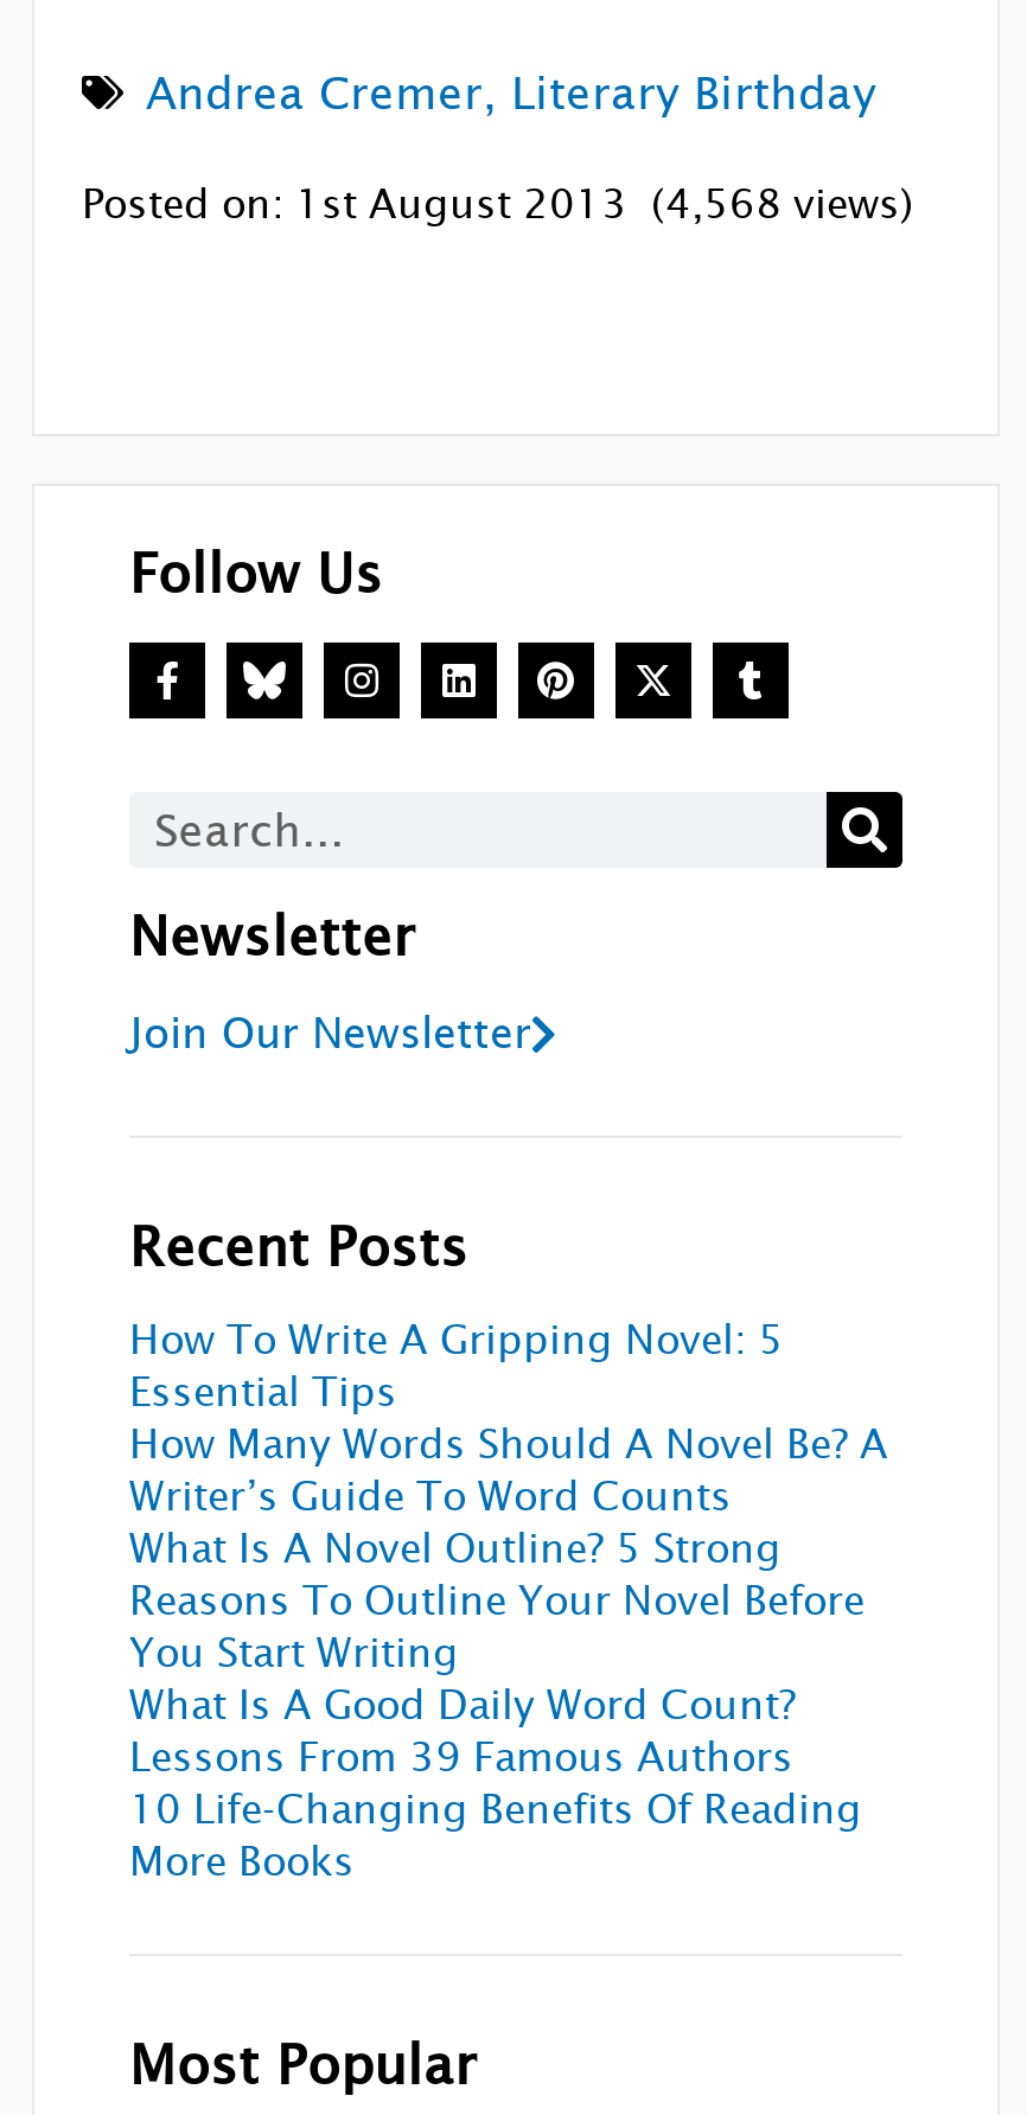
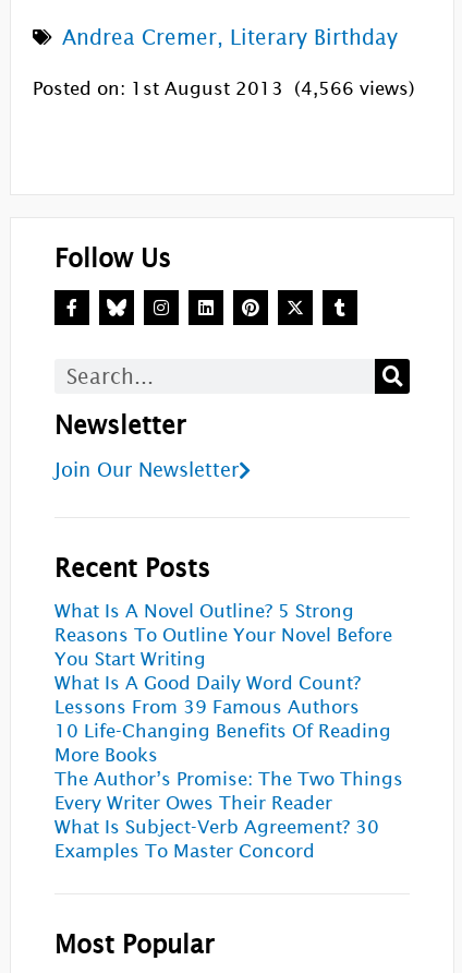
- Posted on: 1st August 2013 (4,568 views)
+ Posted on: 1st August 2013 (4,566 views)

- How To Write A Gripping Novel: 5
- Essential Tips
- How Many Words Should A Novel Be? A
- Writer’s Guide To Word Counts

moved up: What Is A Novel Outline? 5 Strong | Reasons To Outline Your Novel Before | You Start Writing | What Is A Good Daily Word Count? | Lessons From 39 Famous Authors | 10 Life-Changing Benefits Of Reading | More Books

+ The Author’s Promise: The Two Things
+ Every Writer Owes Their Reader
+ What Is Subject-Verb Agreement? 30
+ Examples To Master Concord
